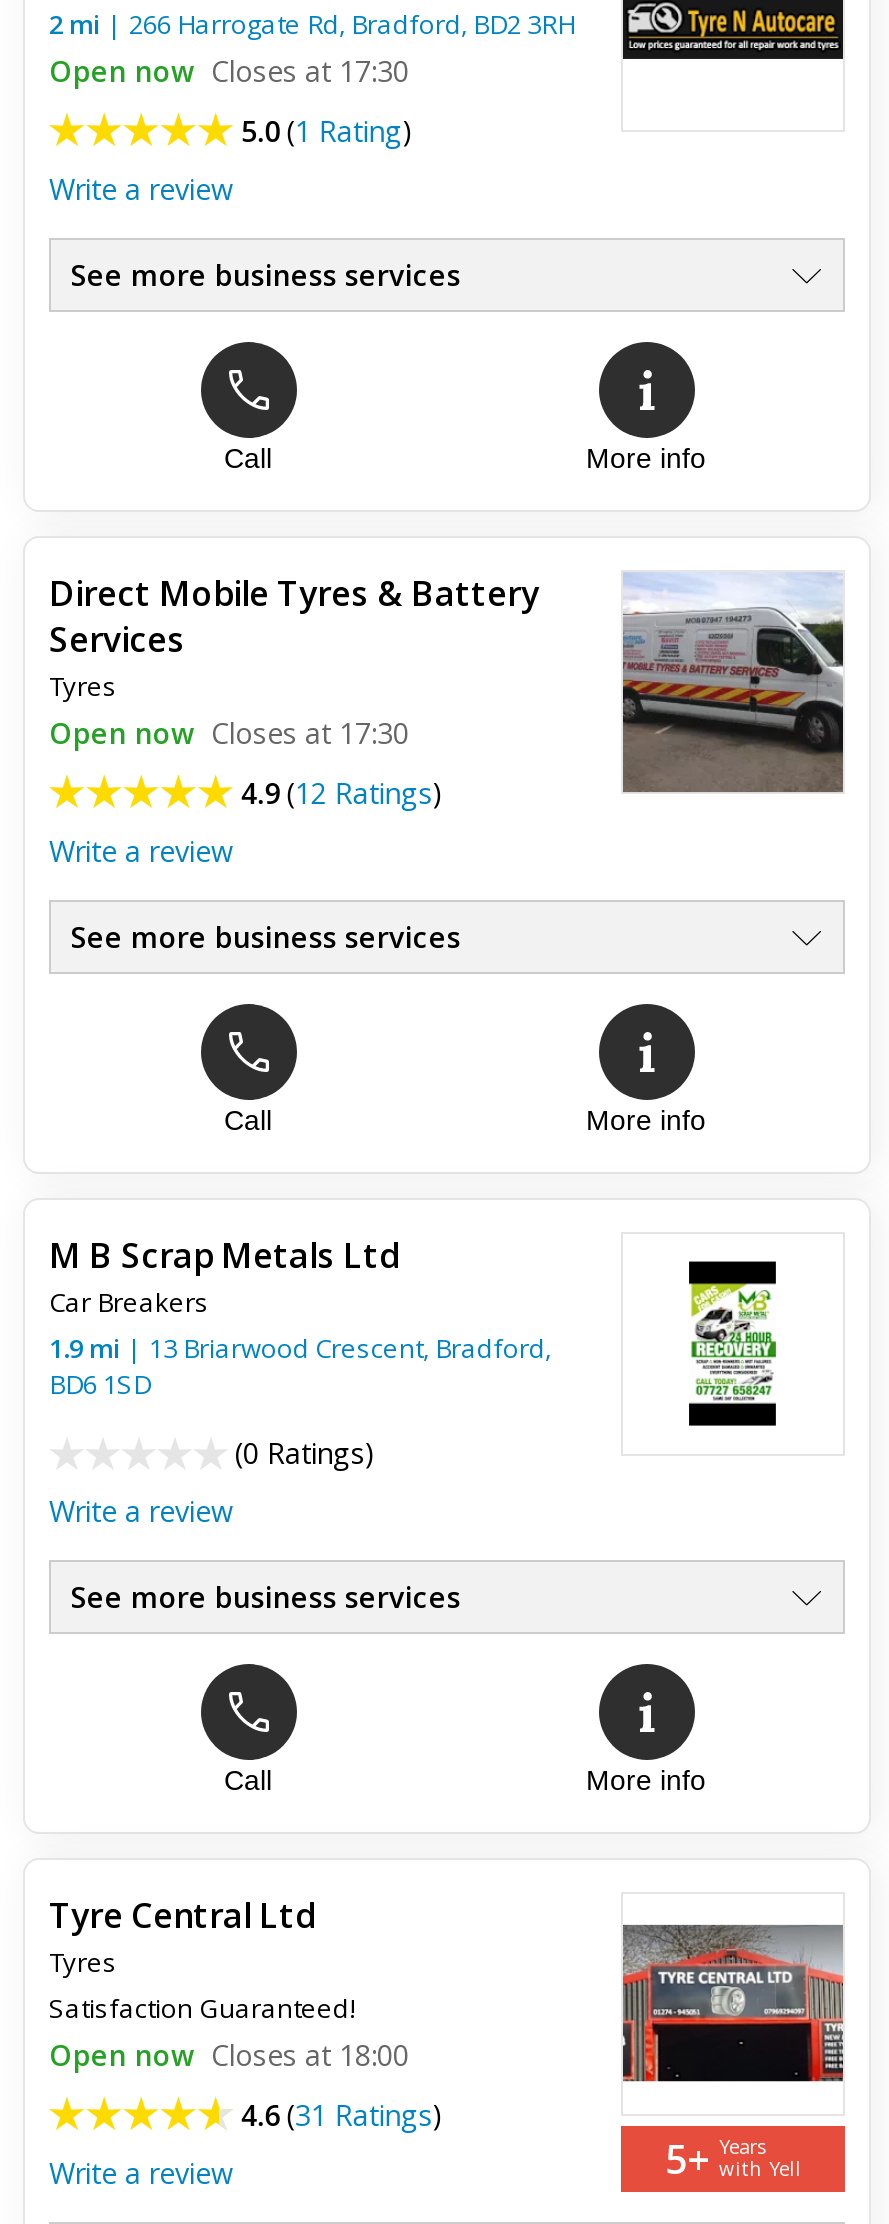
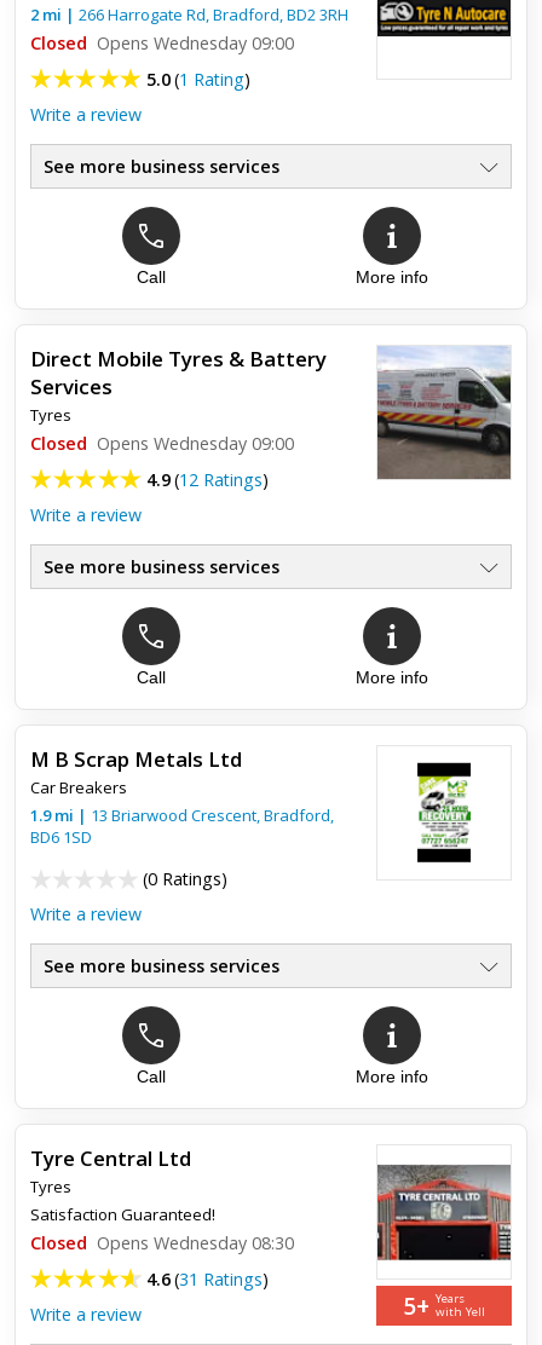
- Open now Closes at 17:30
+ Closed Opens Wednesday 09:00

- Open now Closes at 17:30
+ Closed Opens Wednesday 09:00

- Open now Closes at 18:00
+ Closed Opens Wednesday 08:30
